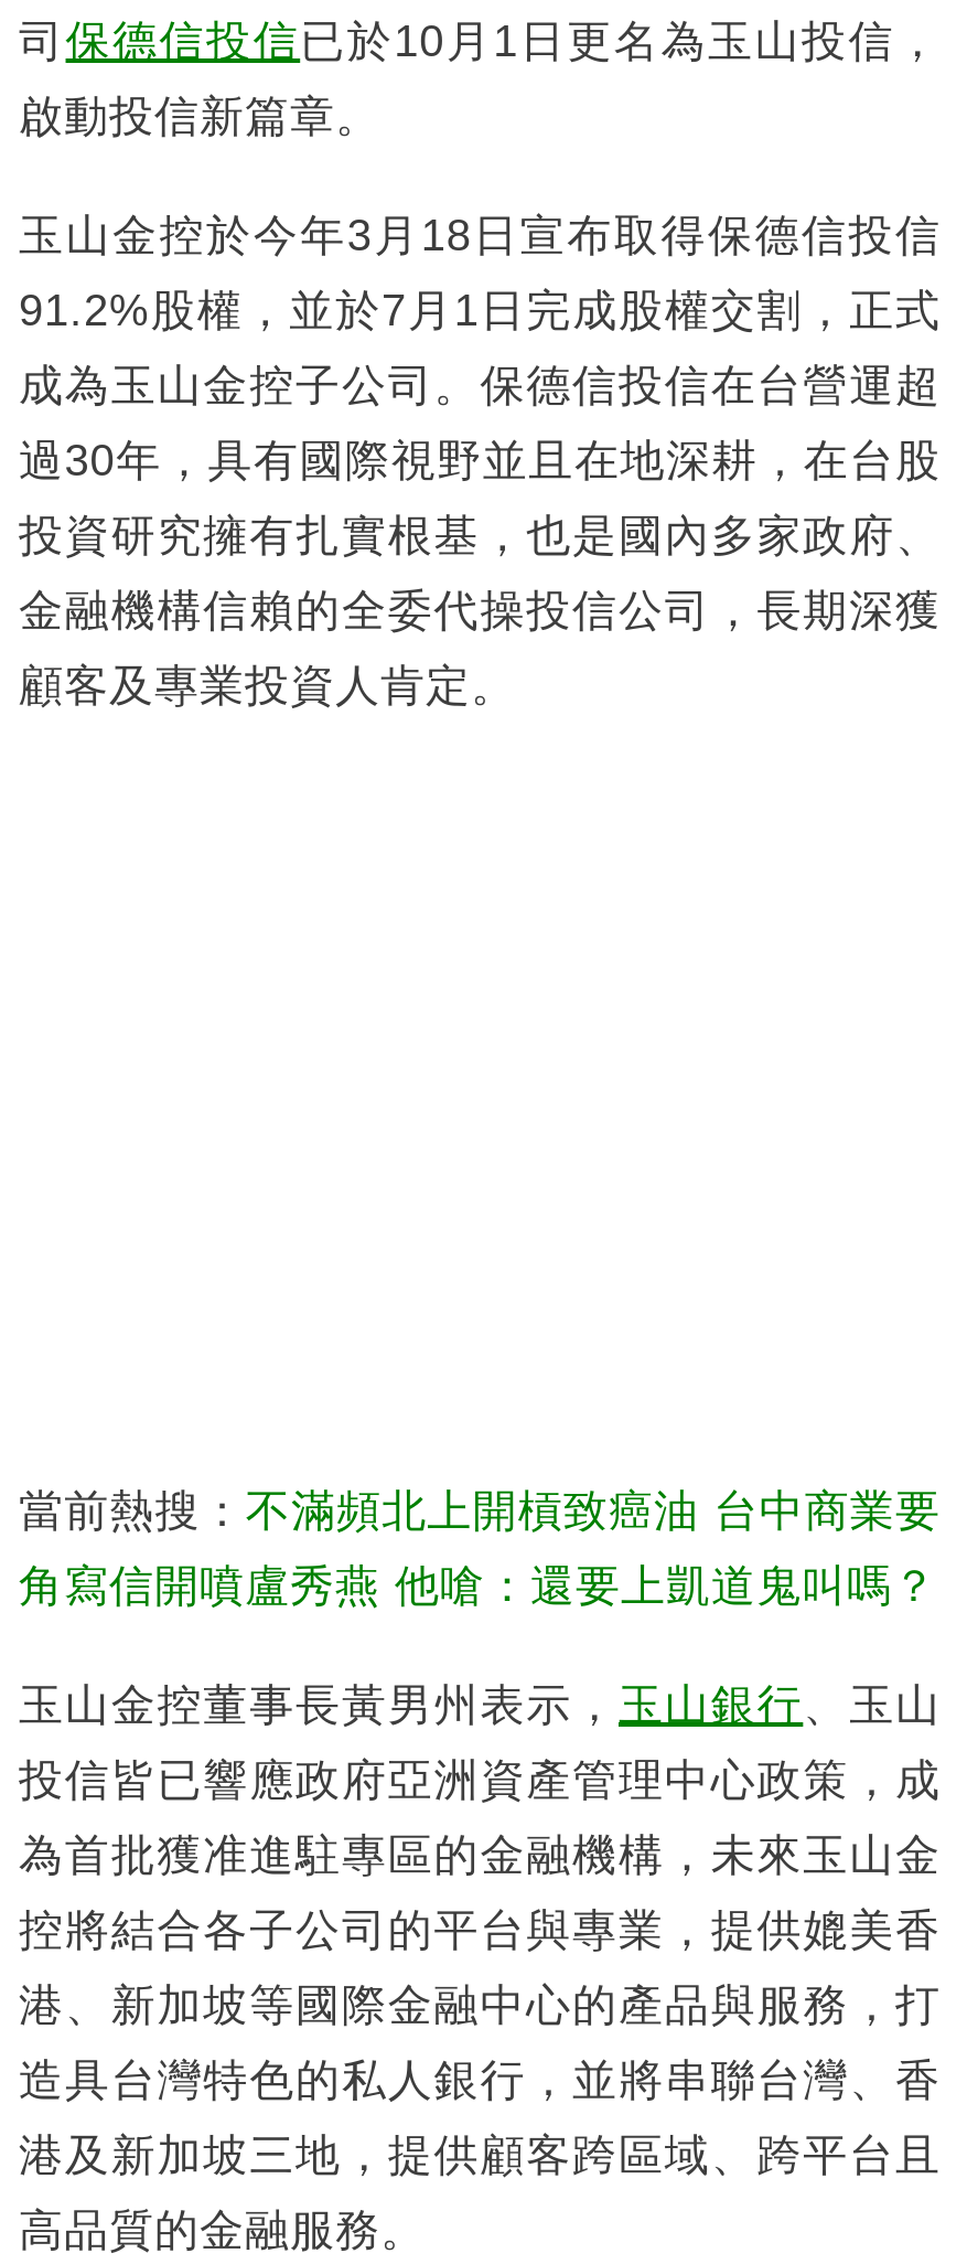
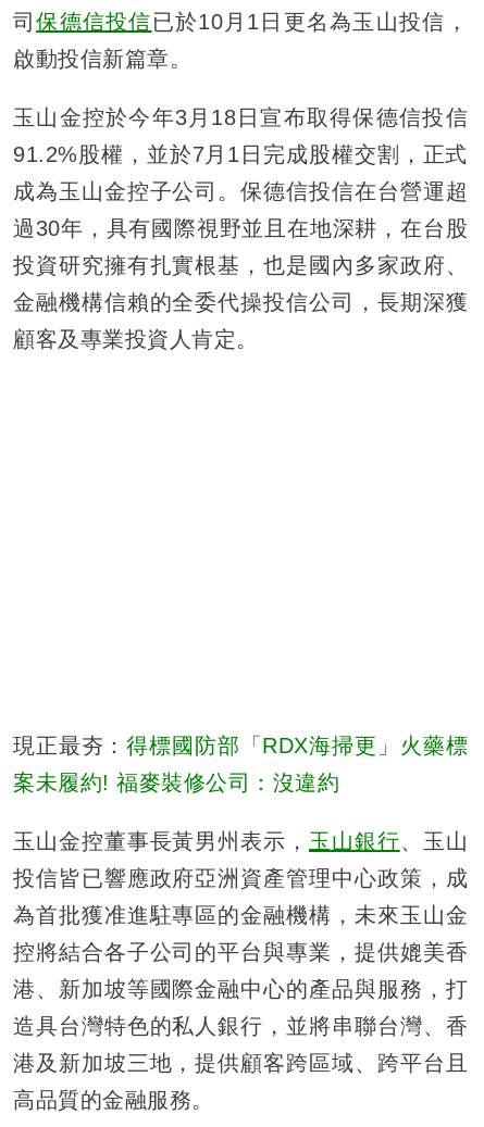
- 當前熱搜：不滿頻北上開槓致癌油 台中商業要
+ 現正最夯：得標國防部「RDX海掃更」火藥標

- 角寫信開噴盧秀燕 他嗆：還要上凱道鬼叫嗎？
+ 案未履約! 福麥裝修公司：沒違約
